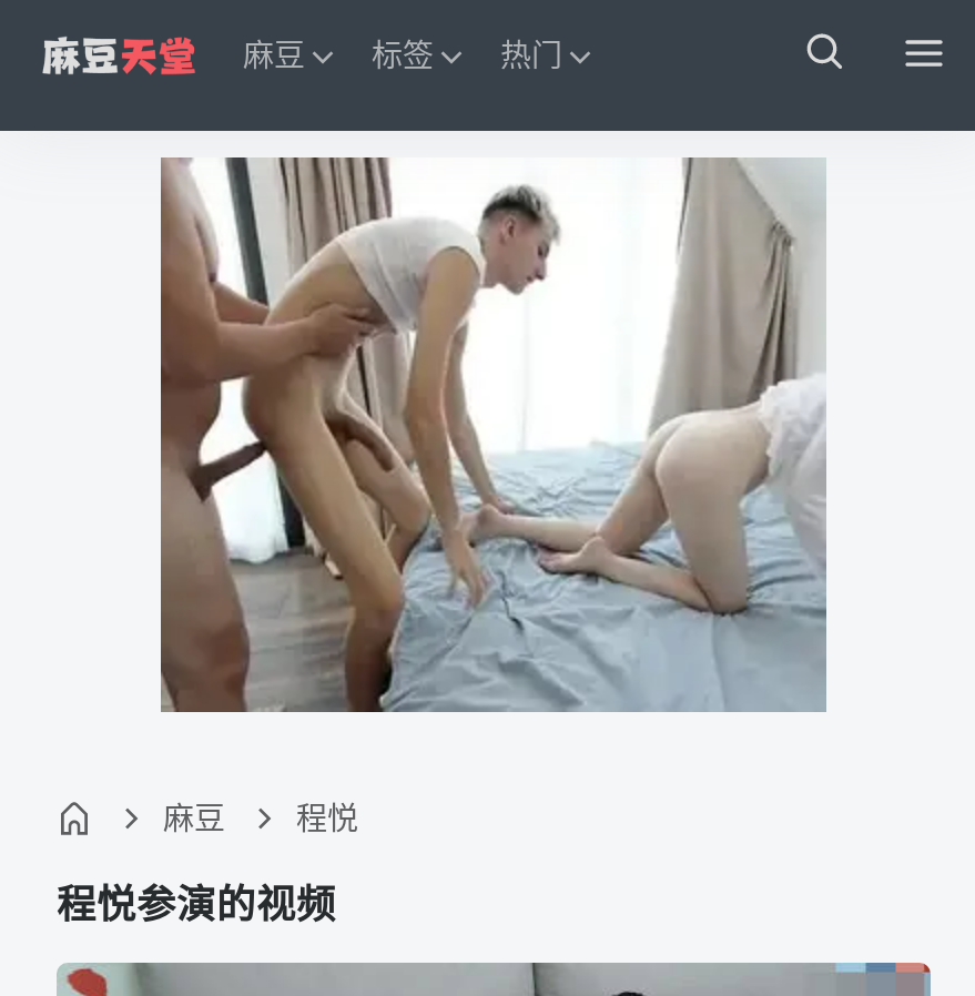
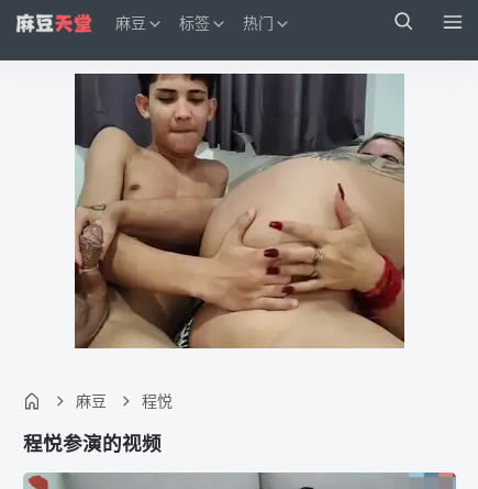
- [image]
+ [image]
